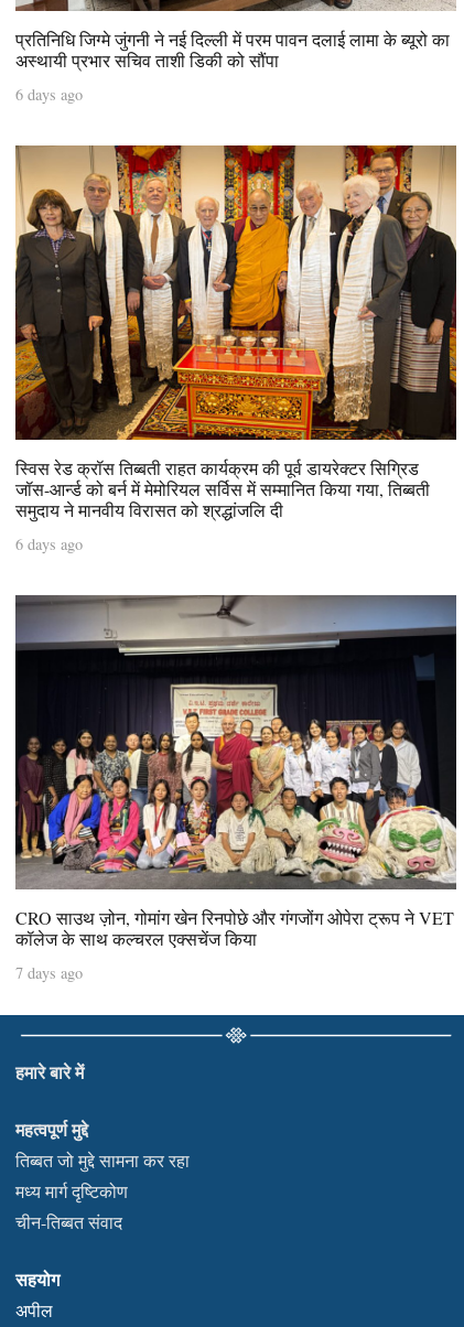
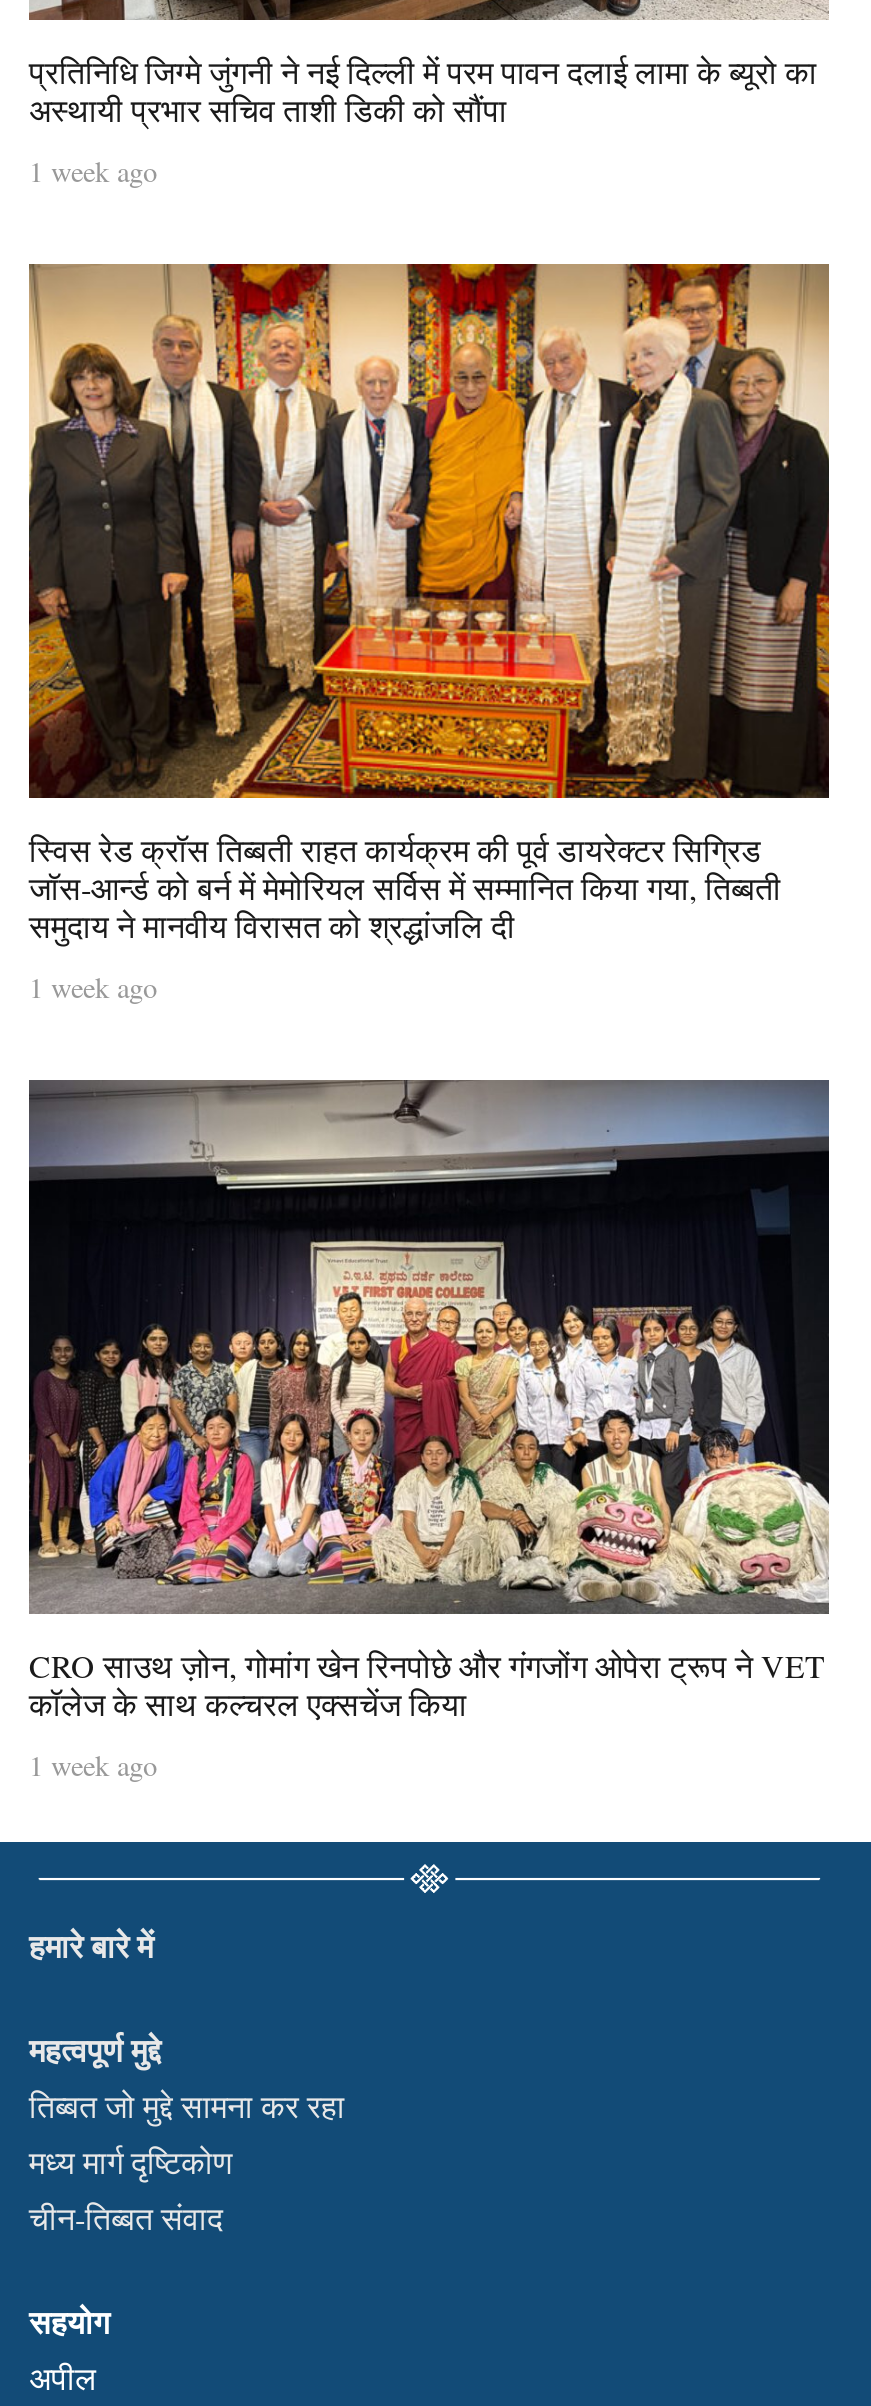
- 6 days ago
+ 1 week ago

- 6 days ago
+ 1 week ago

- 7 days ago
+ 1 week ago
